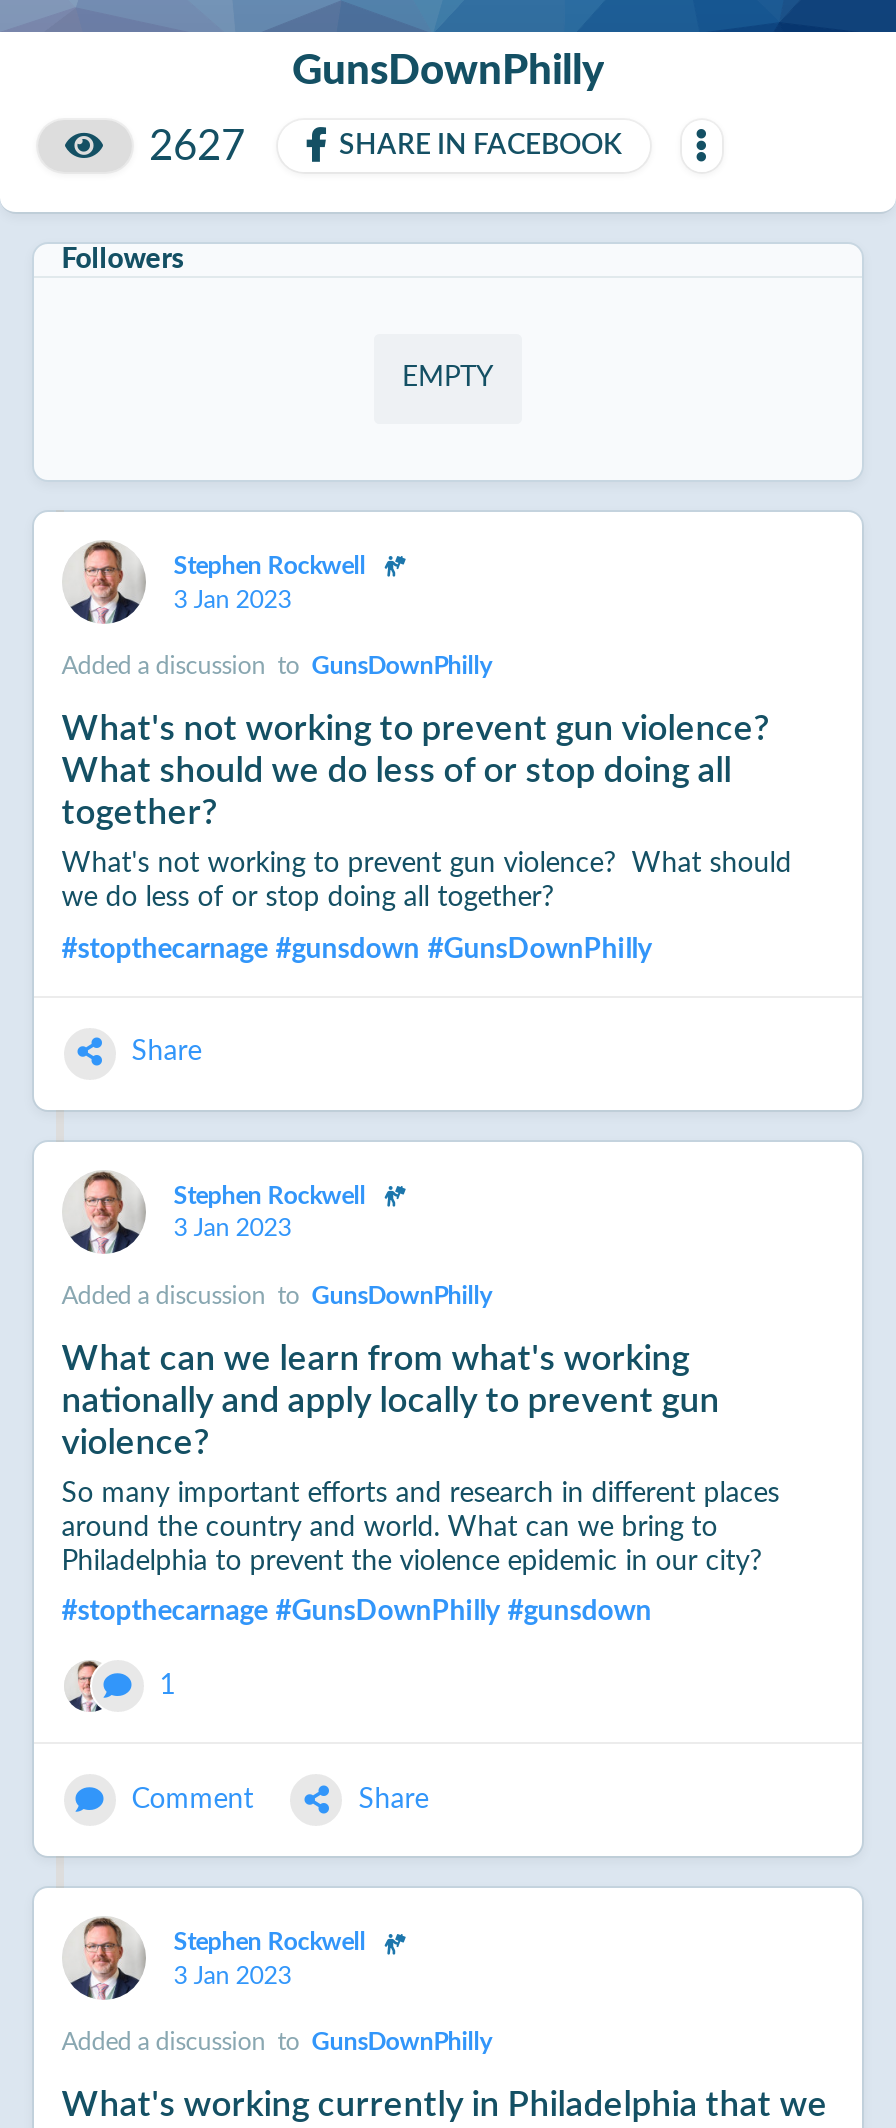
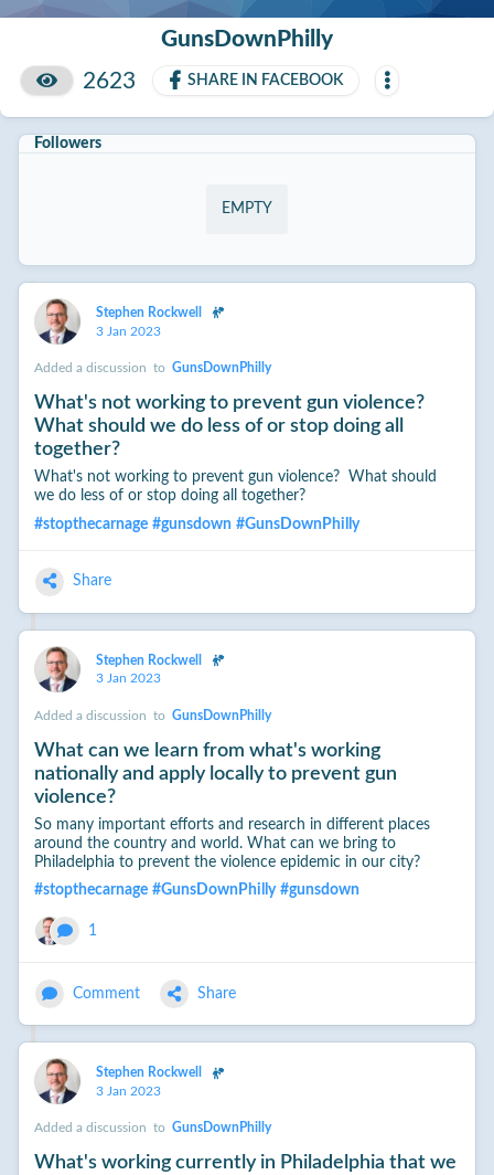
- 2627
+ 2623
